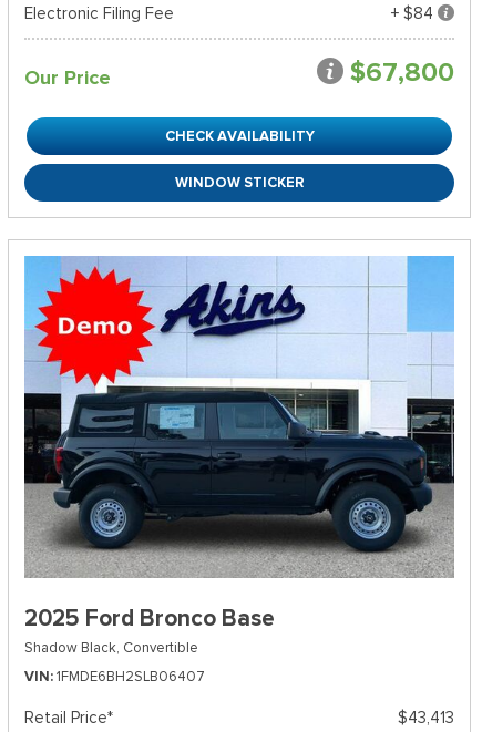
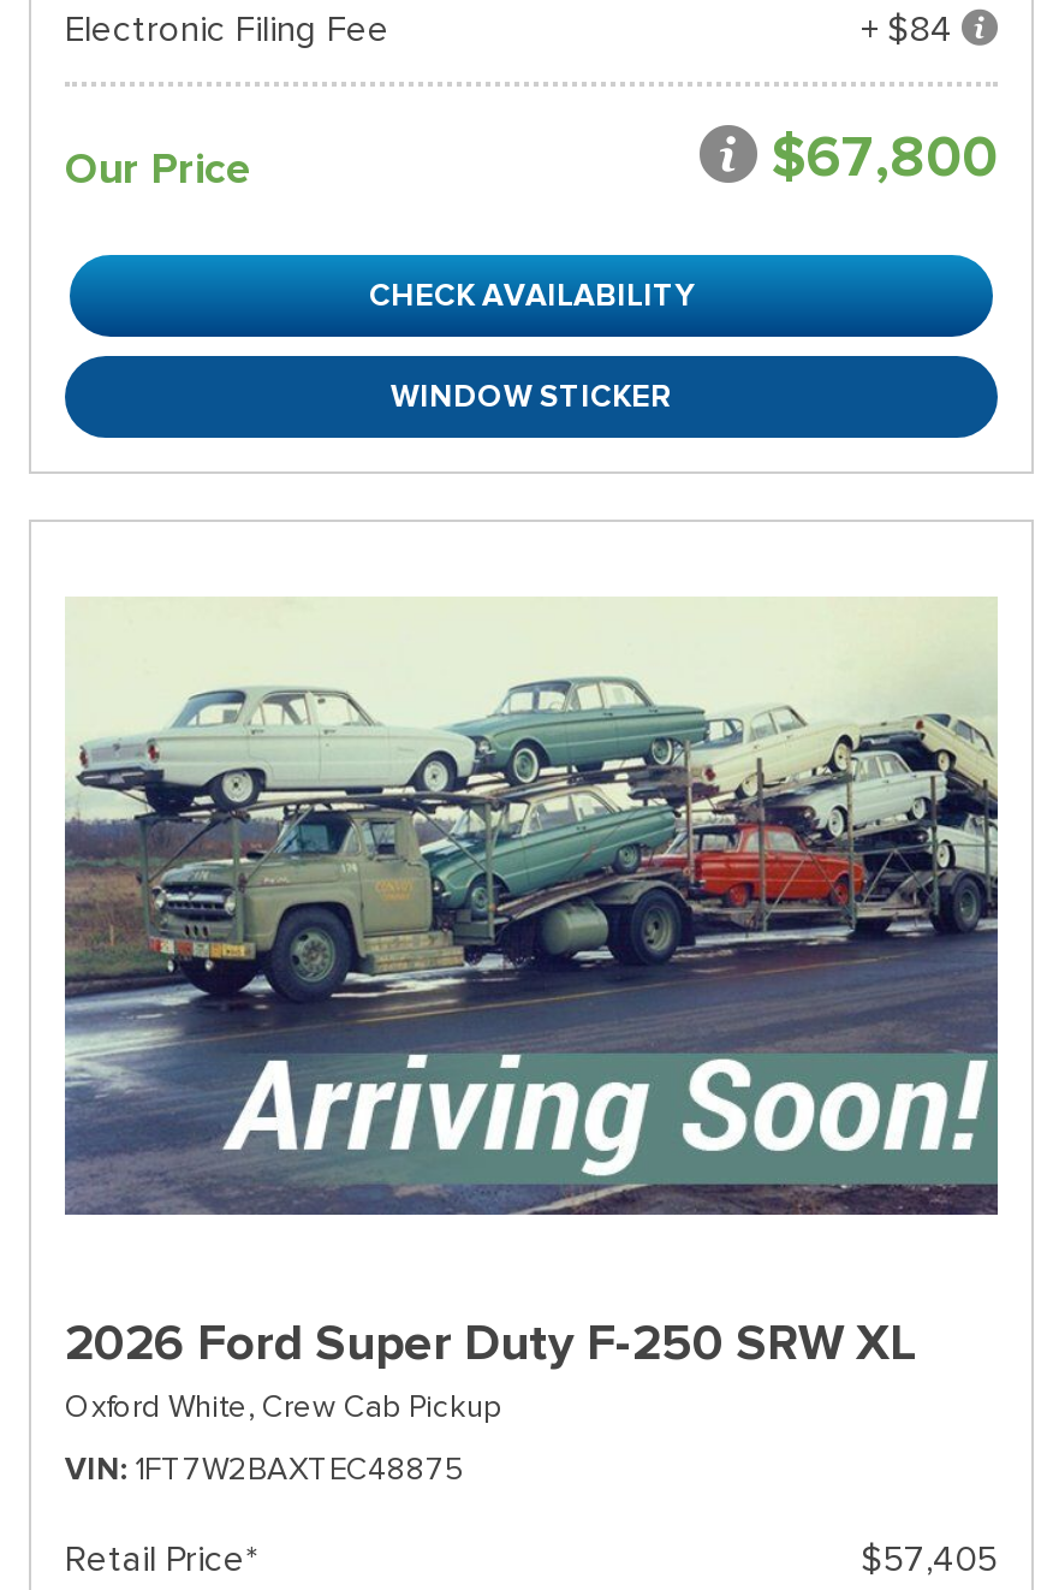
- [image]
- 2025 Ford Bronco Base
- Shadow Black, Convertible
+ [image]
+ 2026 Ford Super Duty F-250 SRW XL
+ Oxford White, Crew Cab Pickup

- VIN 1FMDE6BH2SLB06407
+ VIN 1FT7W2BAXTEC48875

- $43,413
+ $57,405
